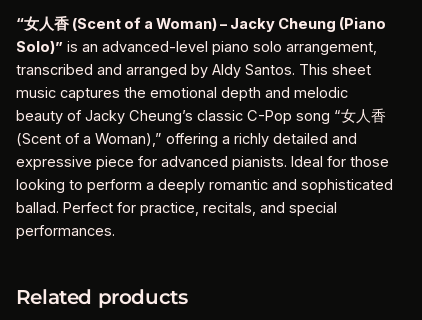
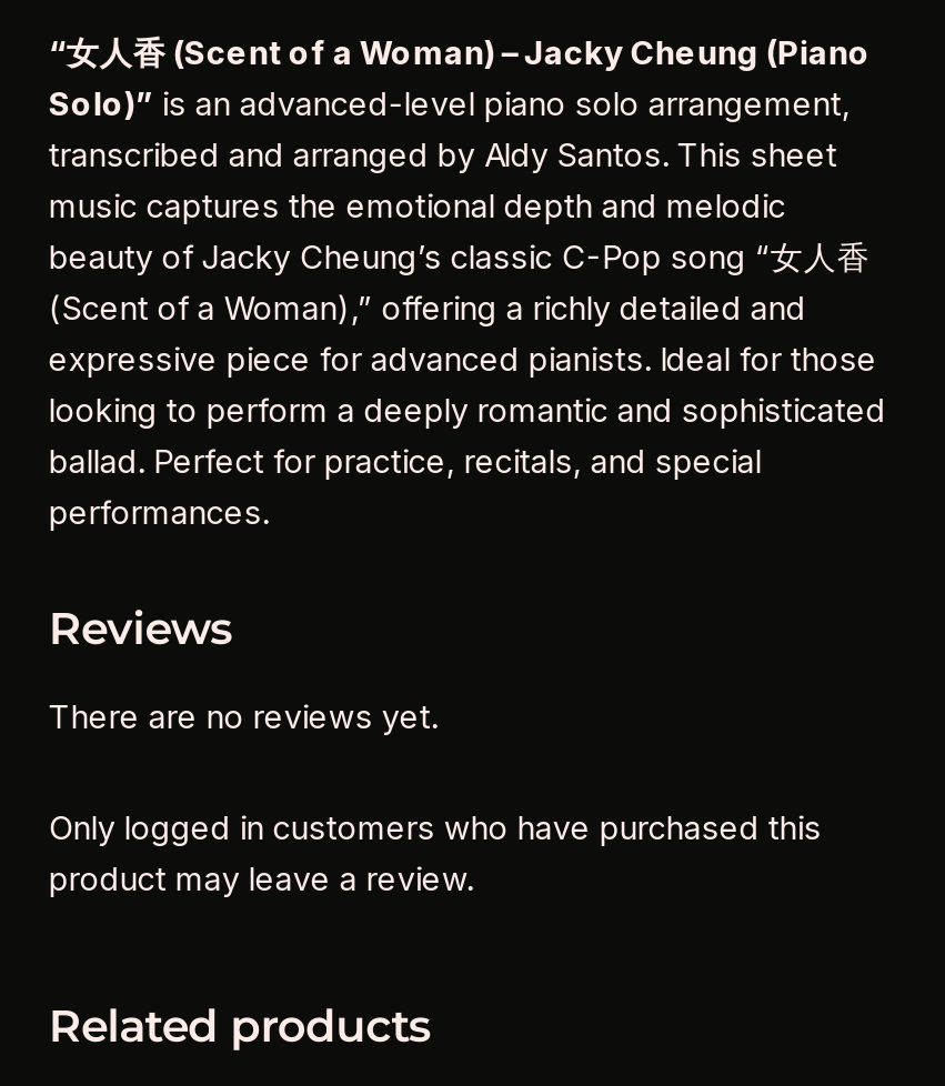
+ Reviews
+ There are no reviews yet.
+ Only logged in customers who have purchased this
+ product may leave a review.
